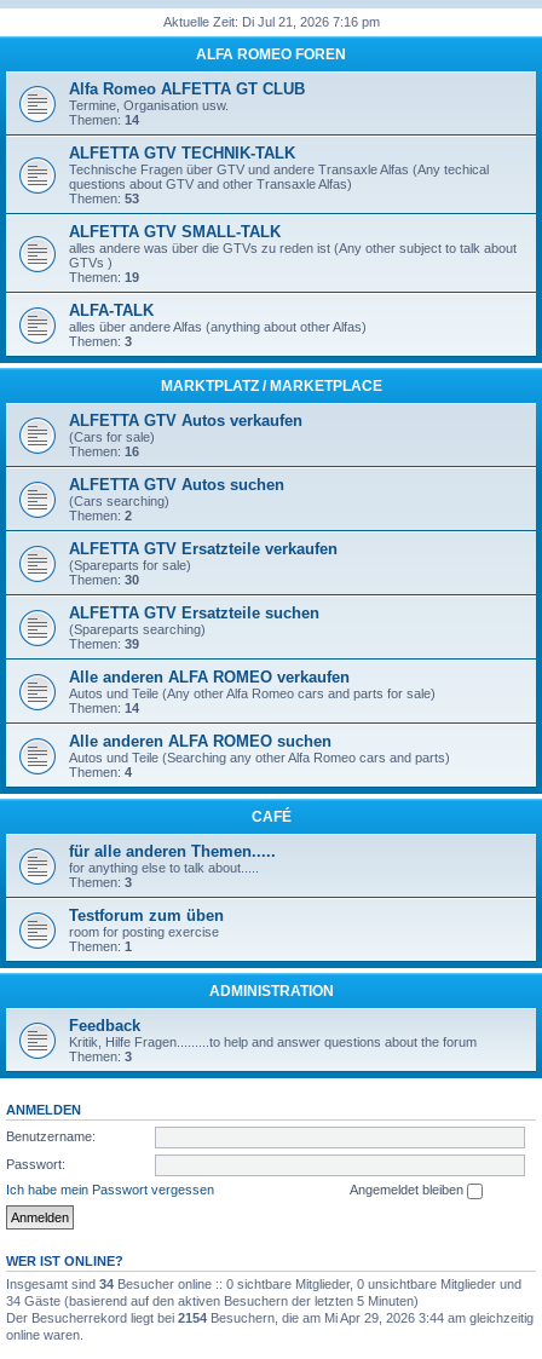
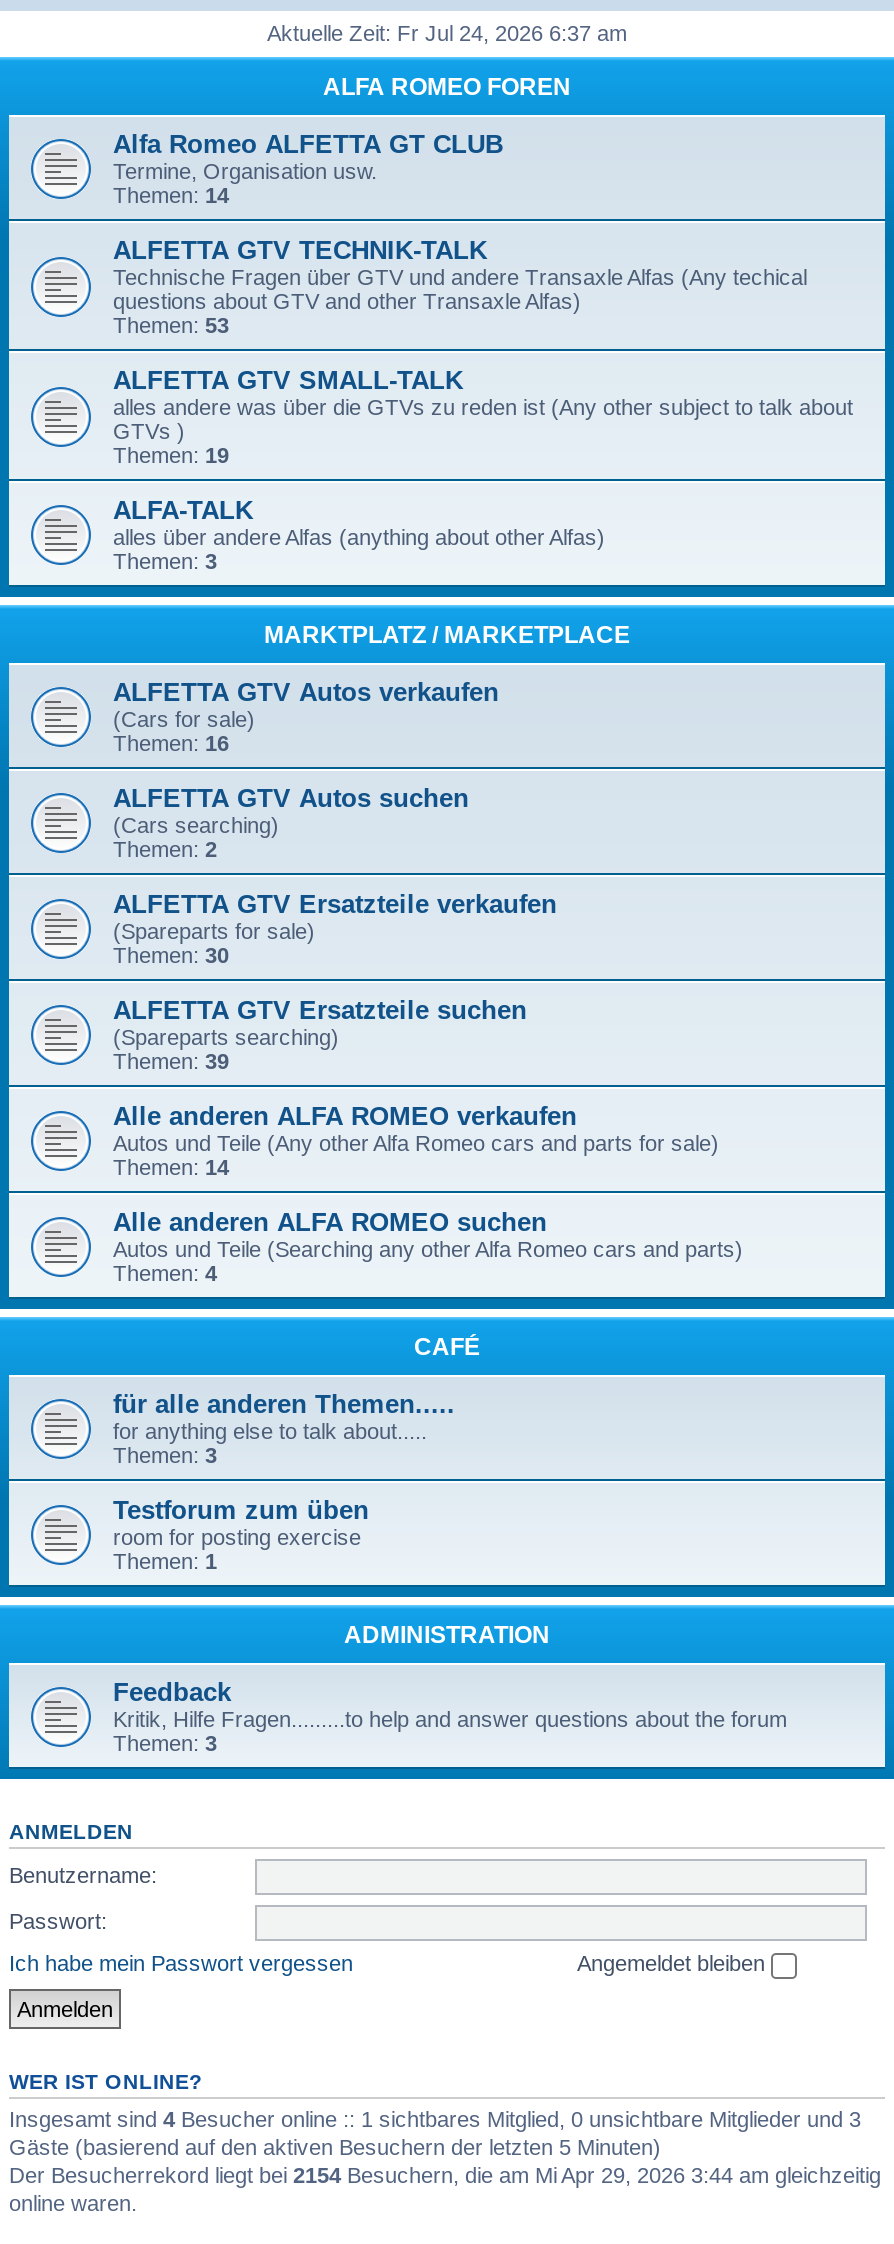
- Aktuelle Zeit: Di Jul 21, 2026 7:16 pm
+ Aktuelle Zeit: Fr Jul 24, 2026 6:37 am

- Insgesamt sind 34 Besucher online :: 0 sichtbare Mitglieder, 0 unsichtbare Mitglieder und
- 34 Gäste (basierend auf den aktiven Besuchern der letzten 5 Minuten)
+ Insgesamt sind 4 Besucher online :: 1 sichtbares Mitglied, 0 unsichtbare Mitglieder und 3
+ Gäste (basierend auf den aktiven Besuchern der letzten 5 Minuten)
